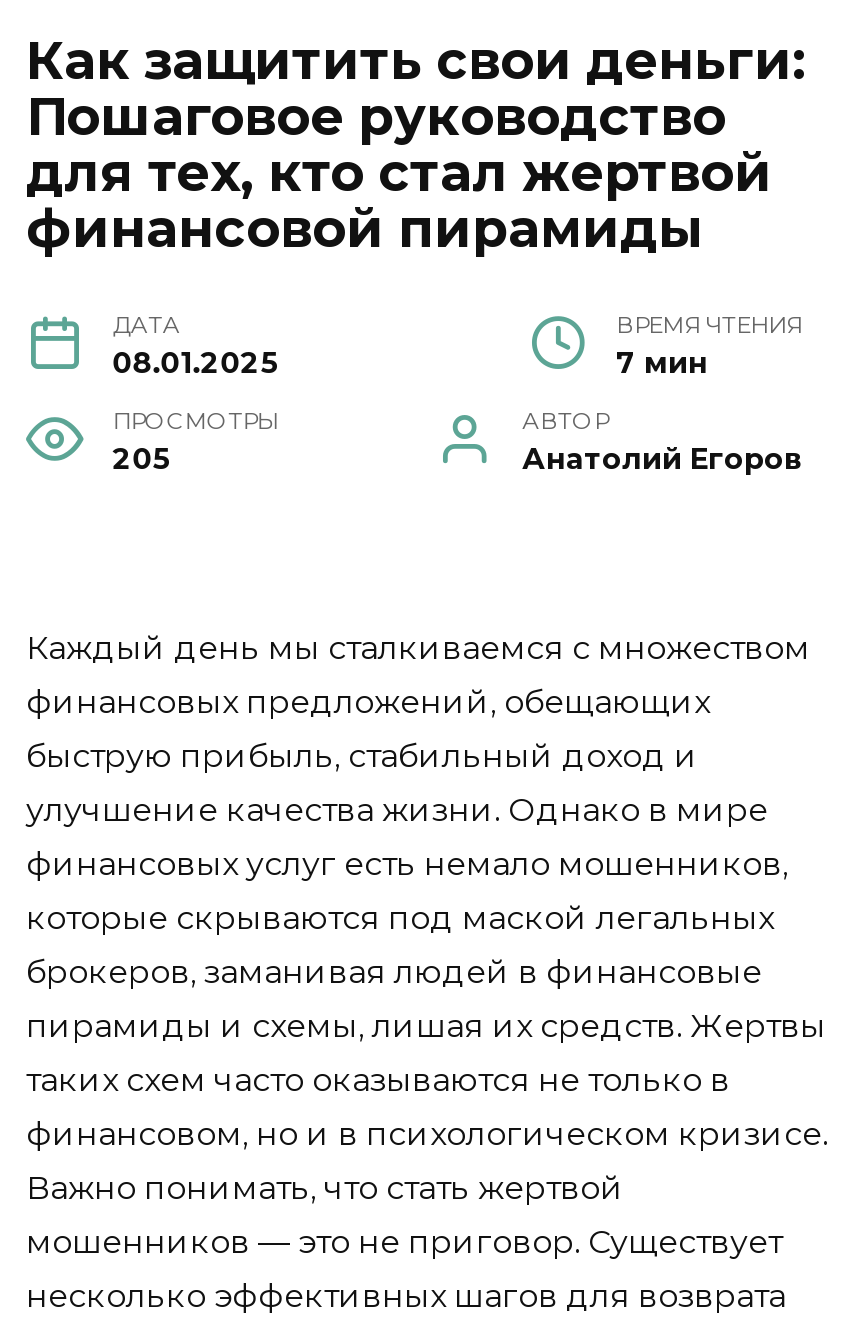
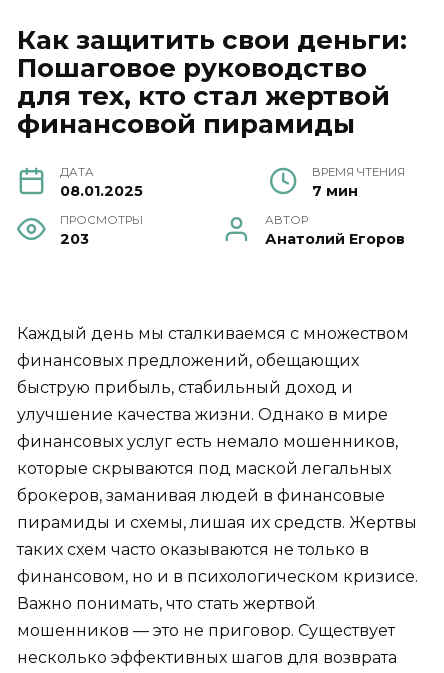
- 205
+ 203
